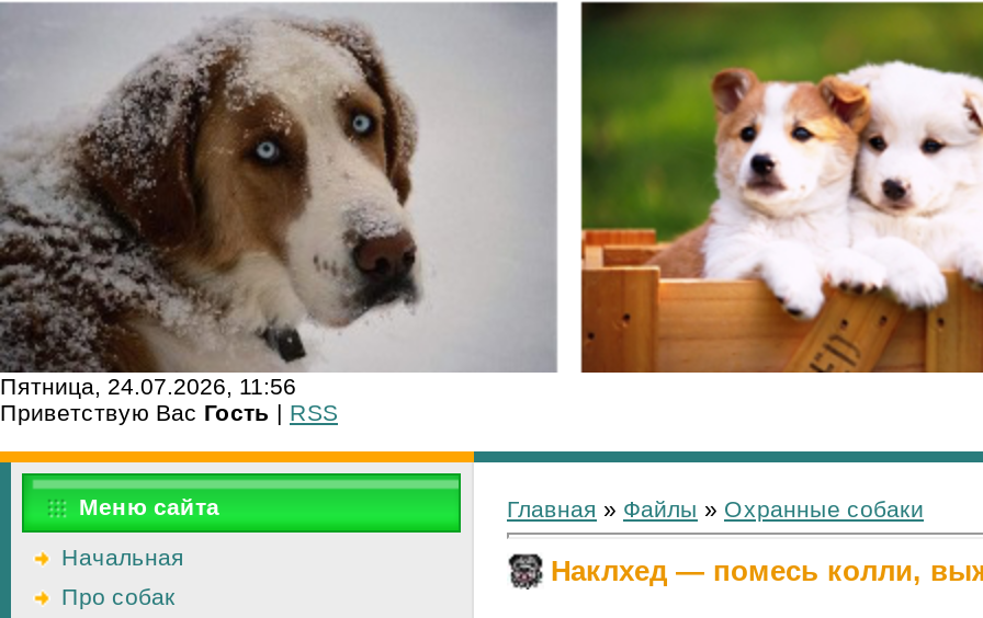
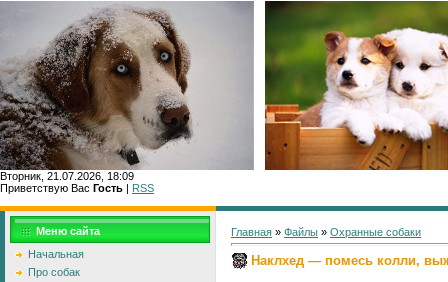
- Пятница, 24.07.2026, 11:56
+ Вторник, 21.07.2026, 18:09
